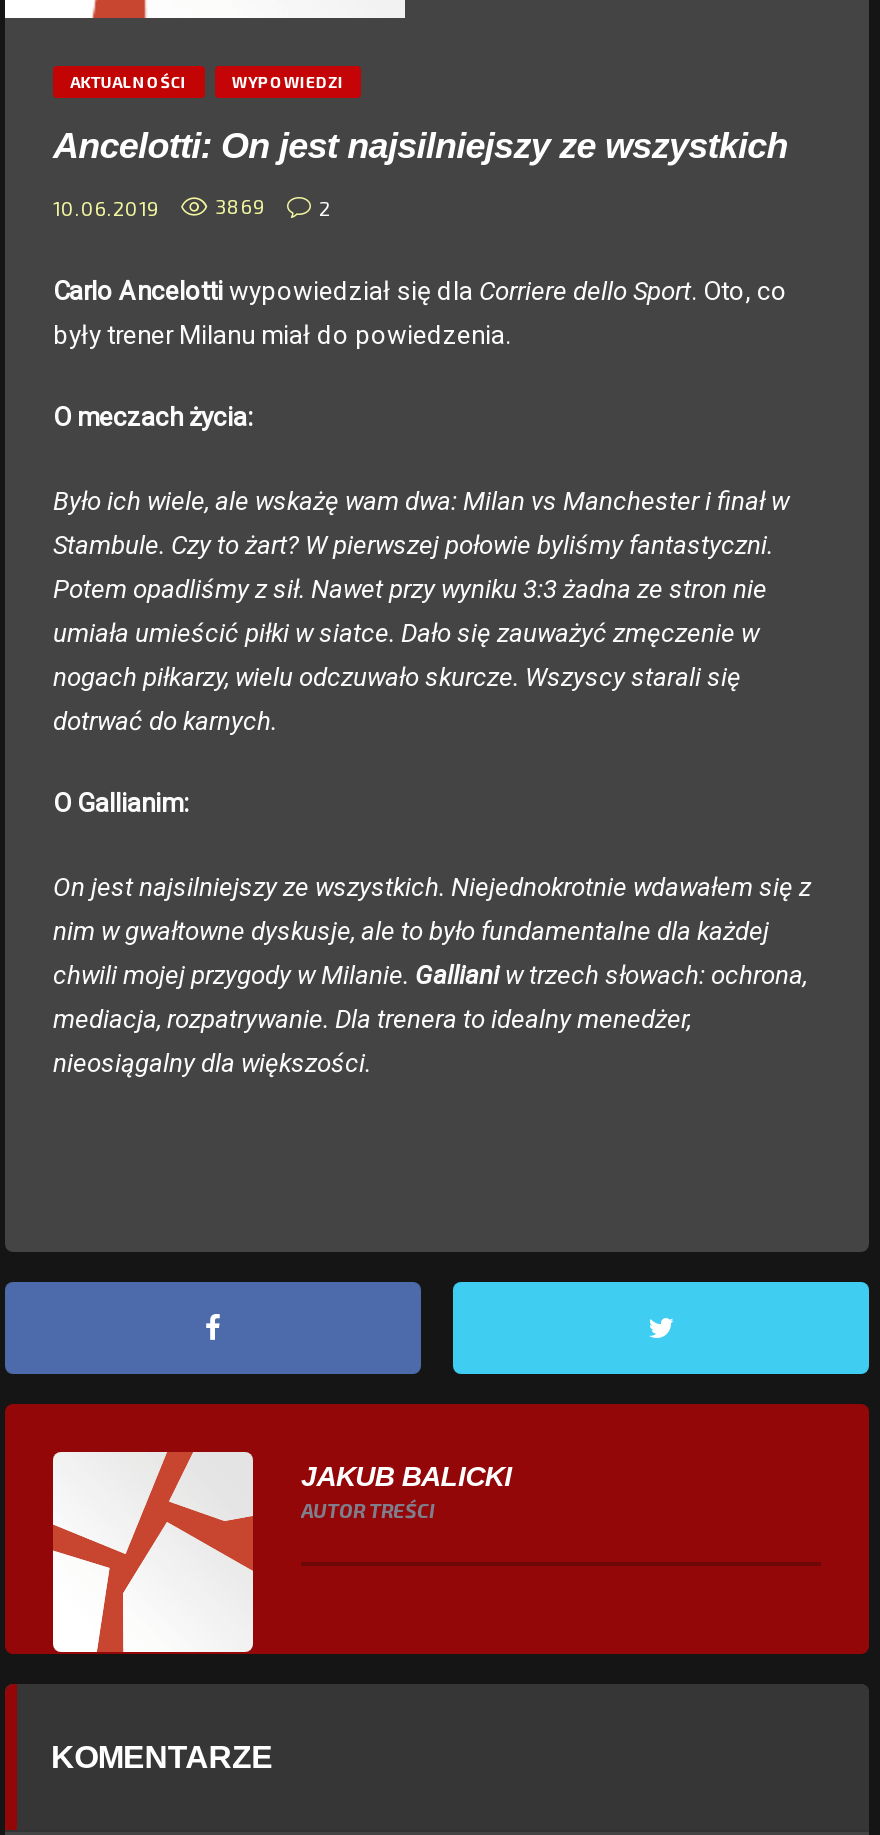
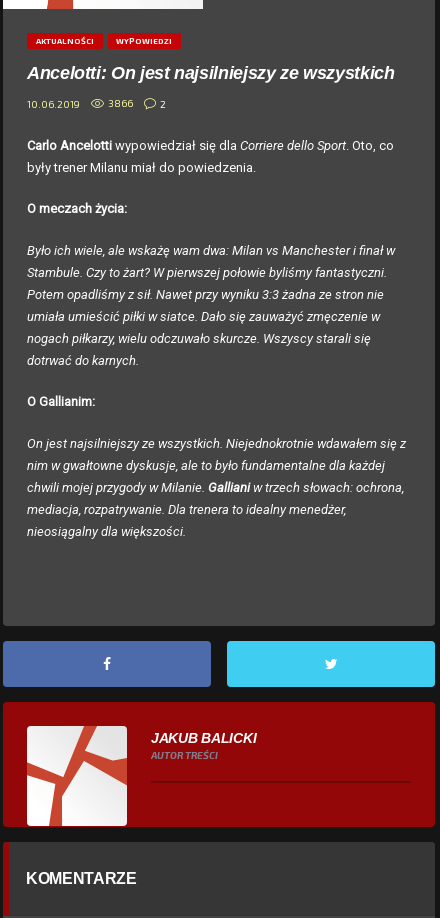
- 3869
+ 3866
